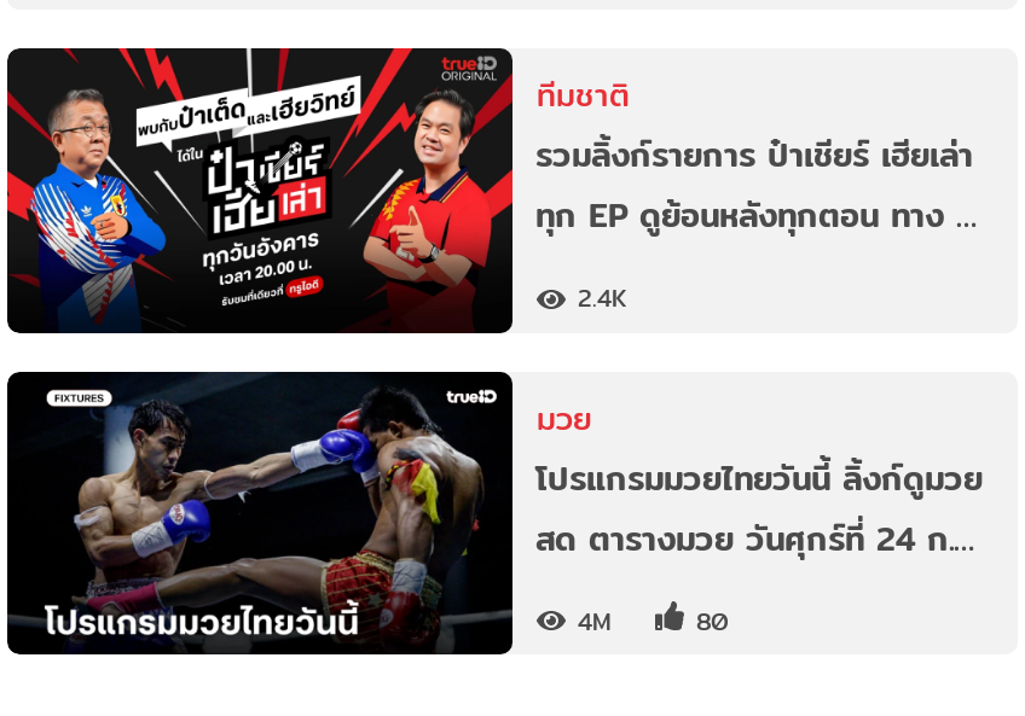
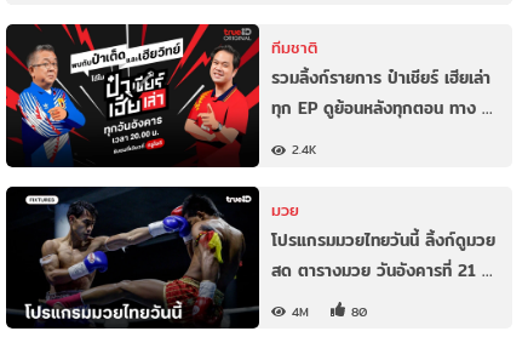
- สด ตารางมวย วันศุกร์ที่ 24 ก.…
+ สด ตารางมวย วันอังคารที่ 21 …
